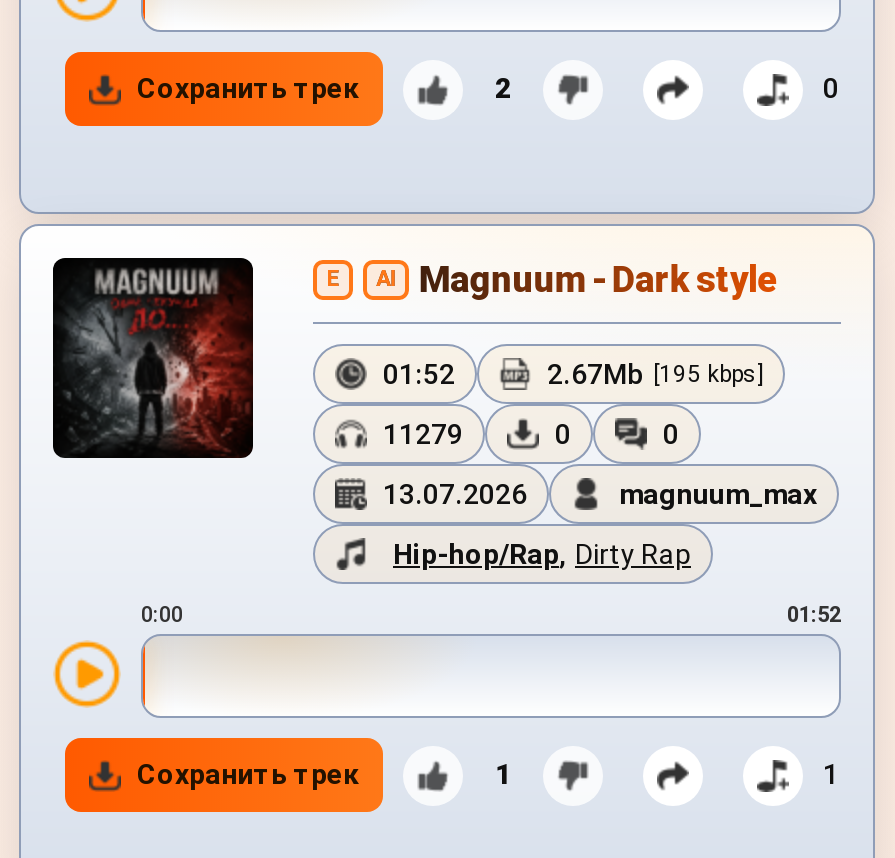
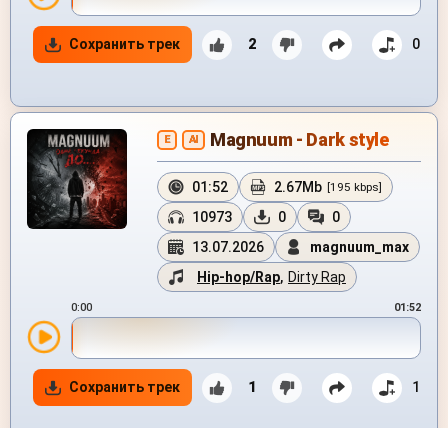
- 11279
+ 10973
